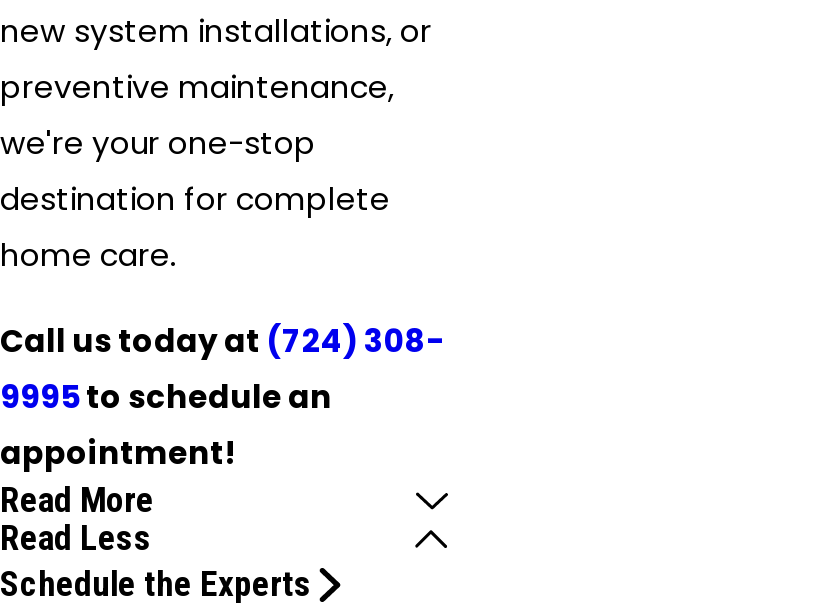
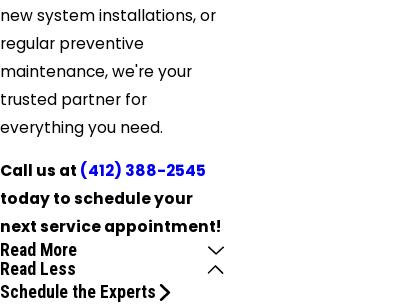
- preventive maintenance,
- we're your one-stop
- destination for complete
- home care.
+ regular preventive
+ maintenance, we're your
+ trusted partner for
+ everything you need.

- Call us today at (724) 308-
- 9995 to schedule an
- appointment!
+ Call us at (412) 388-2545
+ today to schedule your
+ next service appointment!
